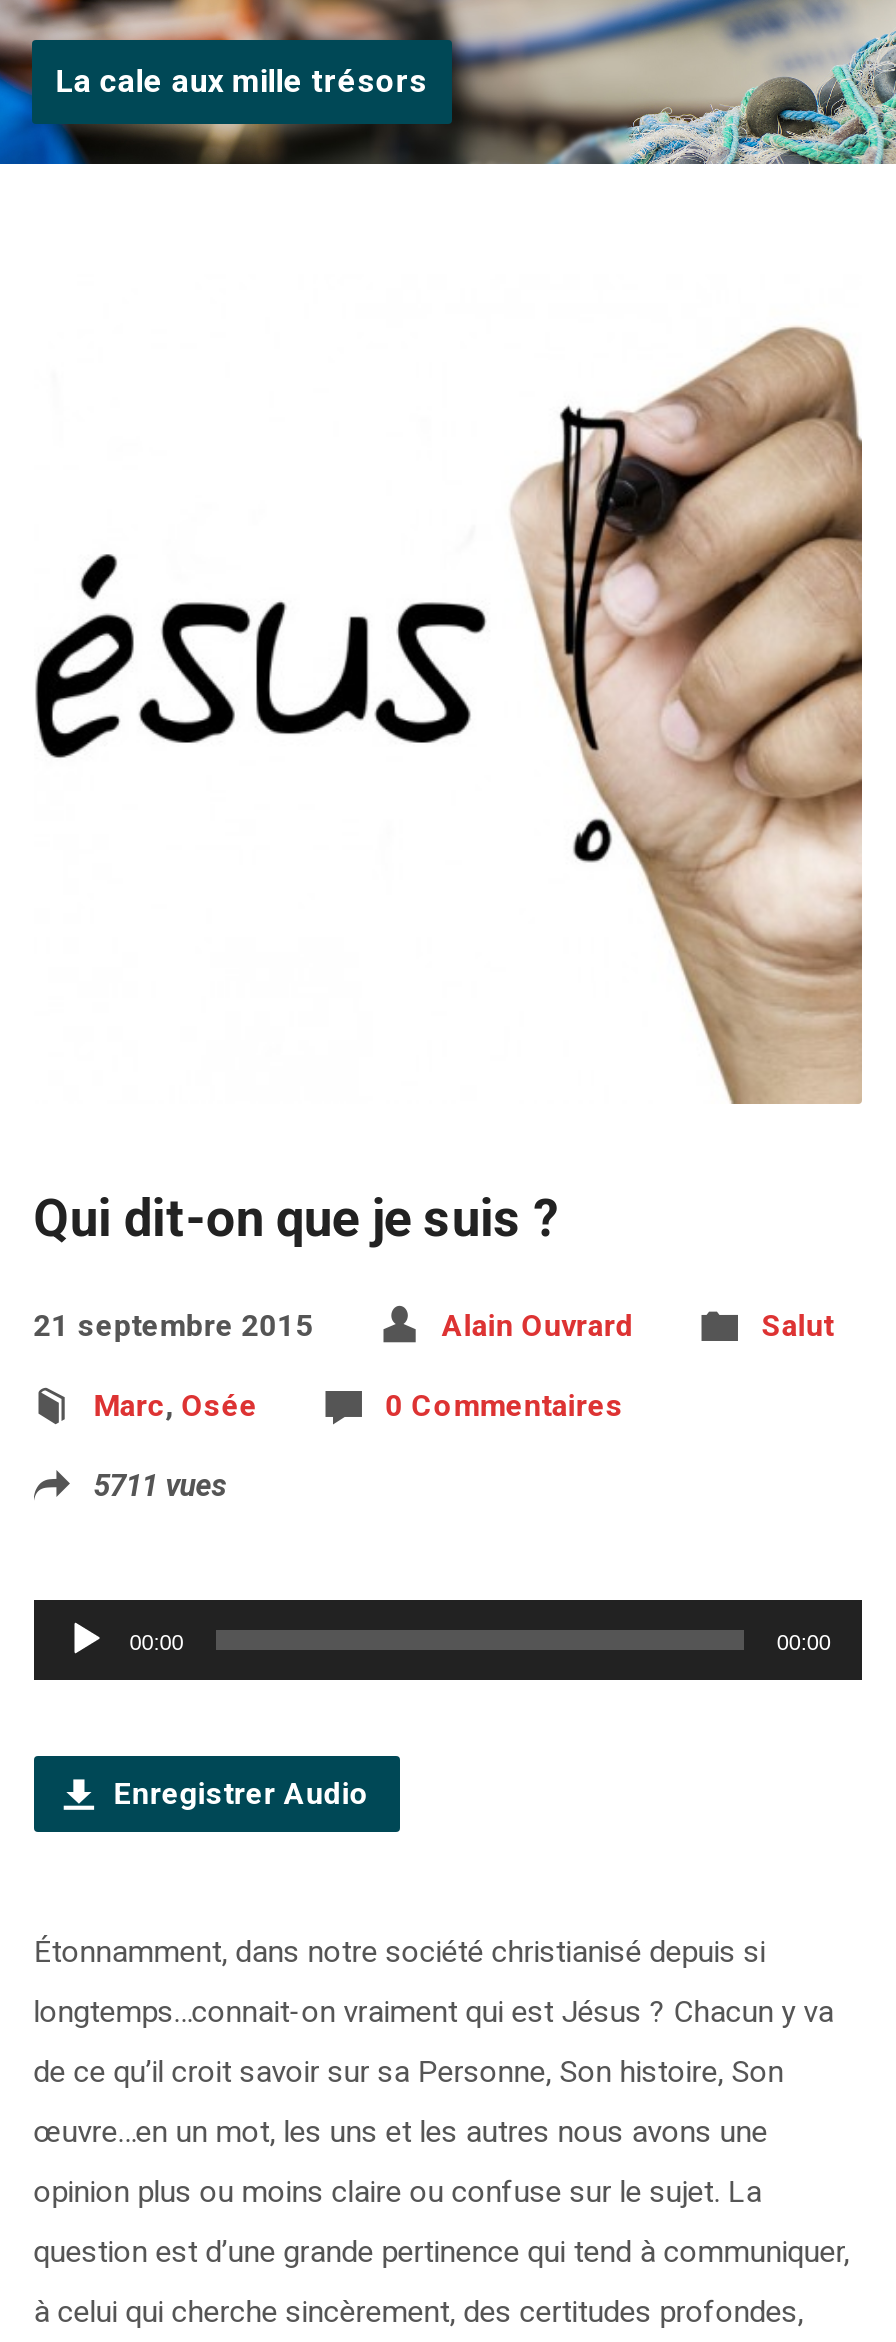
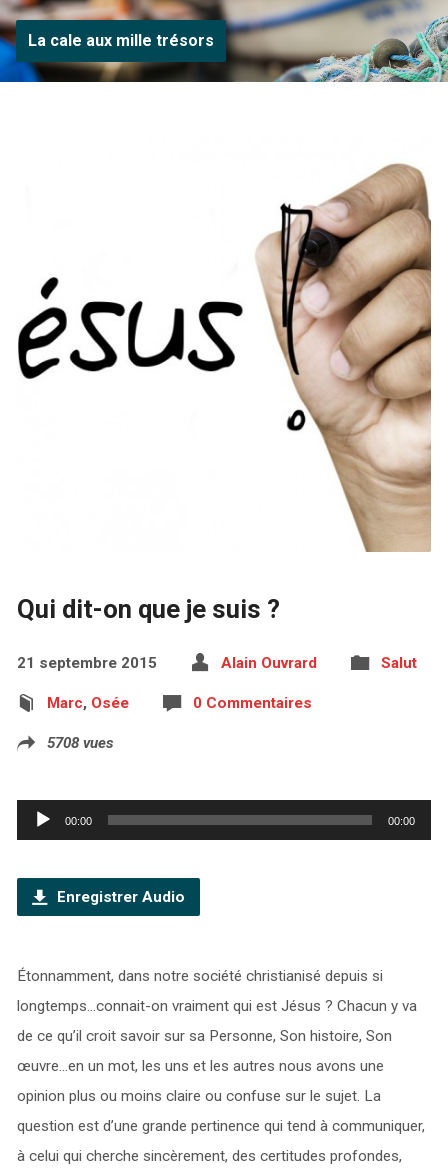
- 5711 vues
+ 5708 vues
